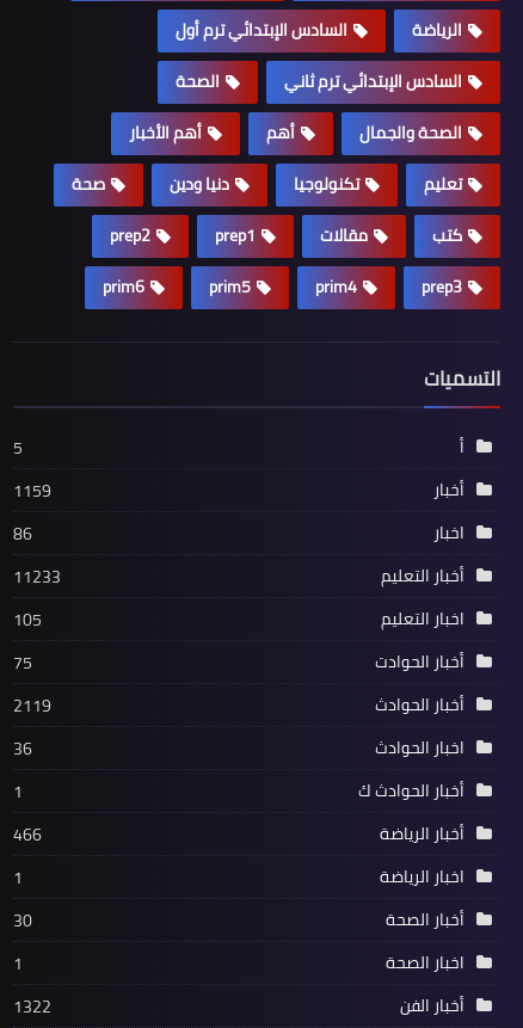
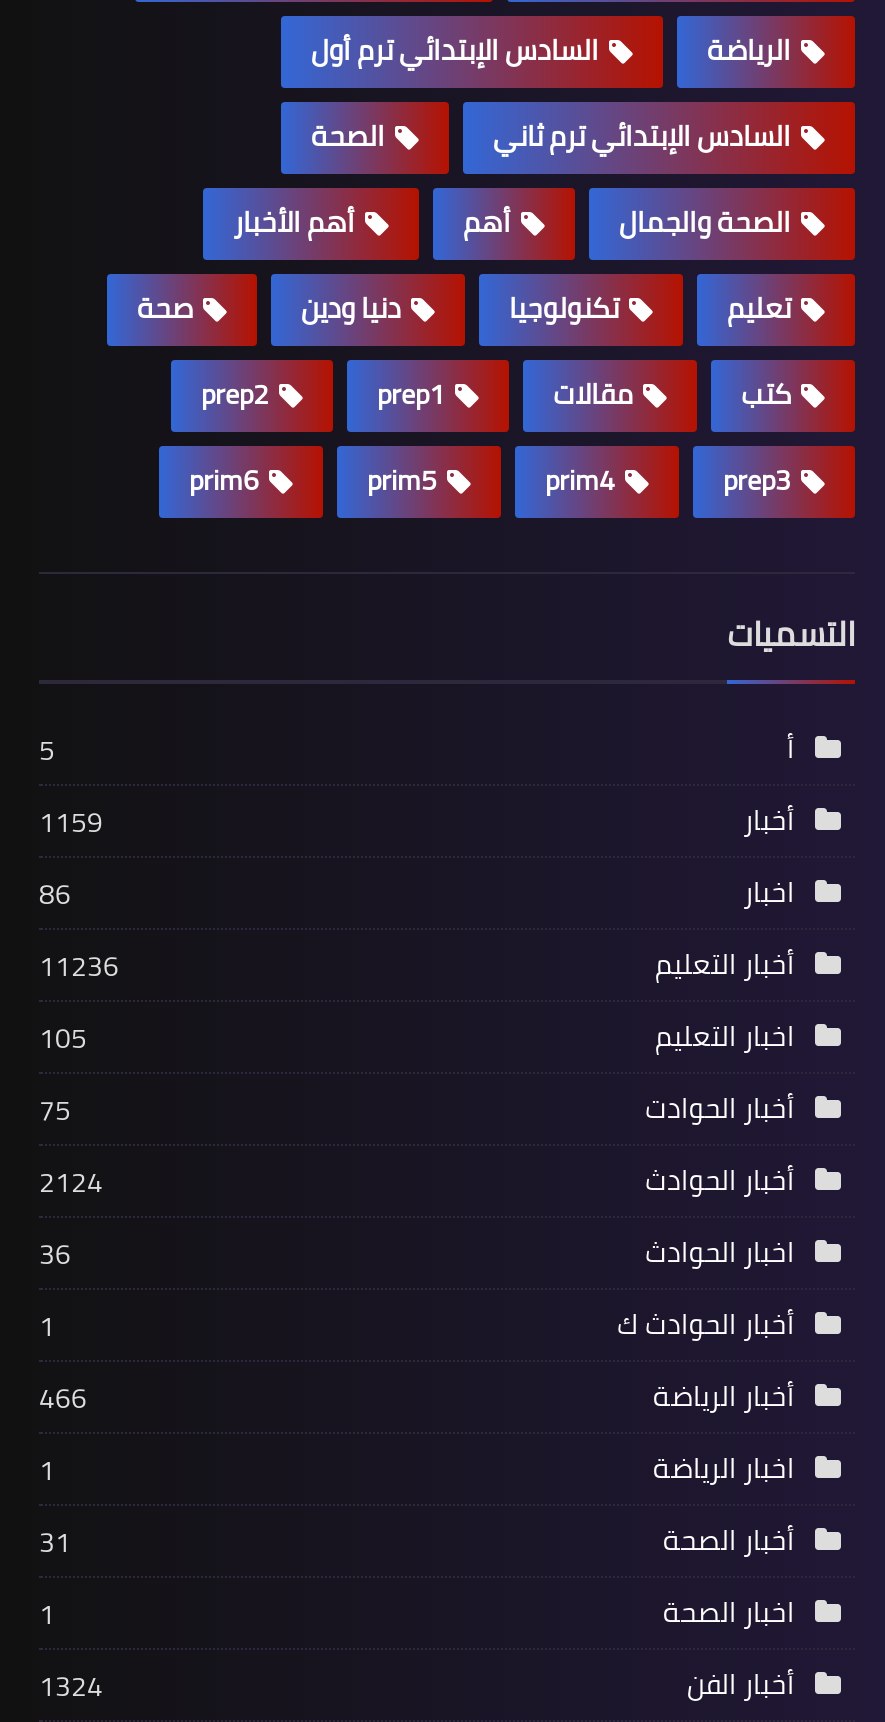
- 11233
+ 11236

- 2119
+ 2124

- 30
+ 31

- 1322
+ 1324
